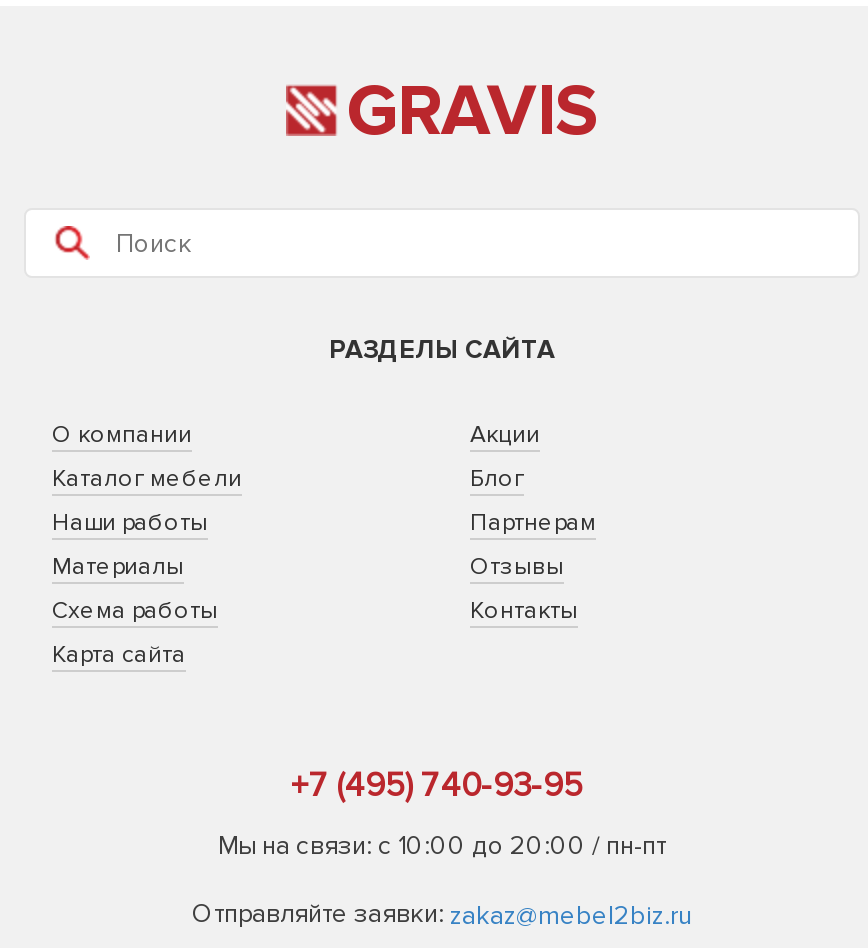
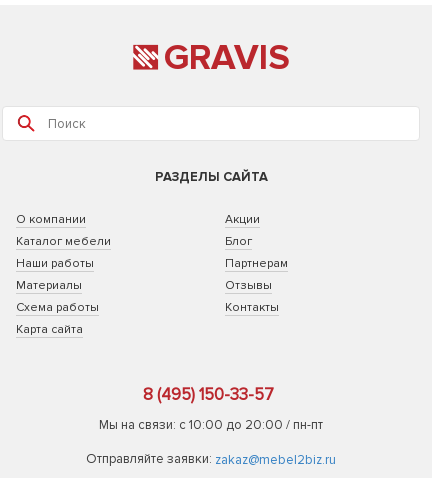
- +7 (495) 740-93-95
+ 8 (495) 150-33-57
